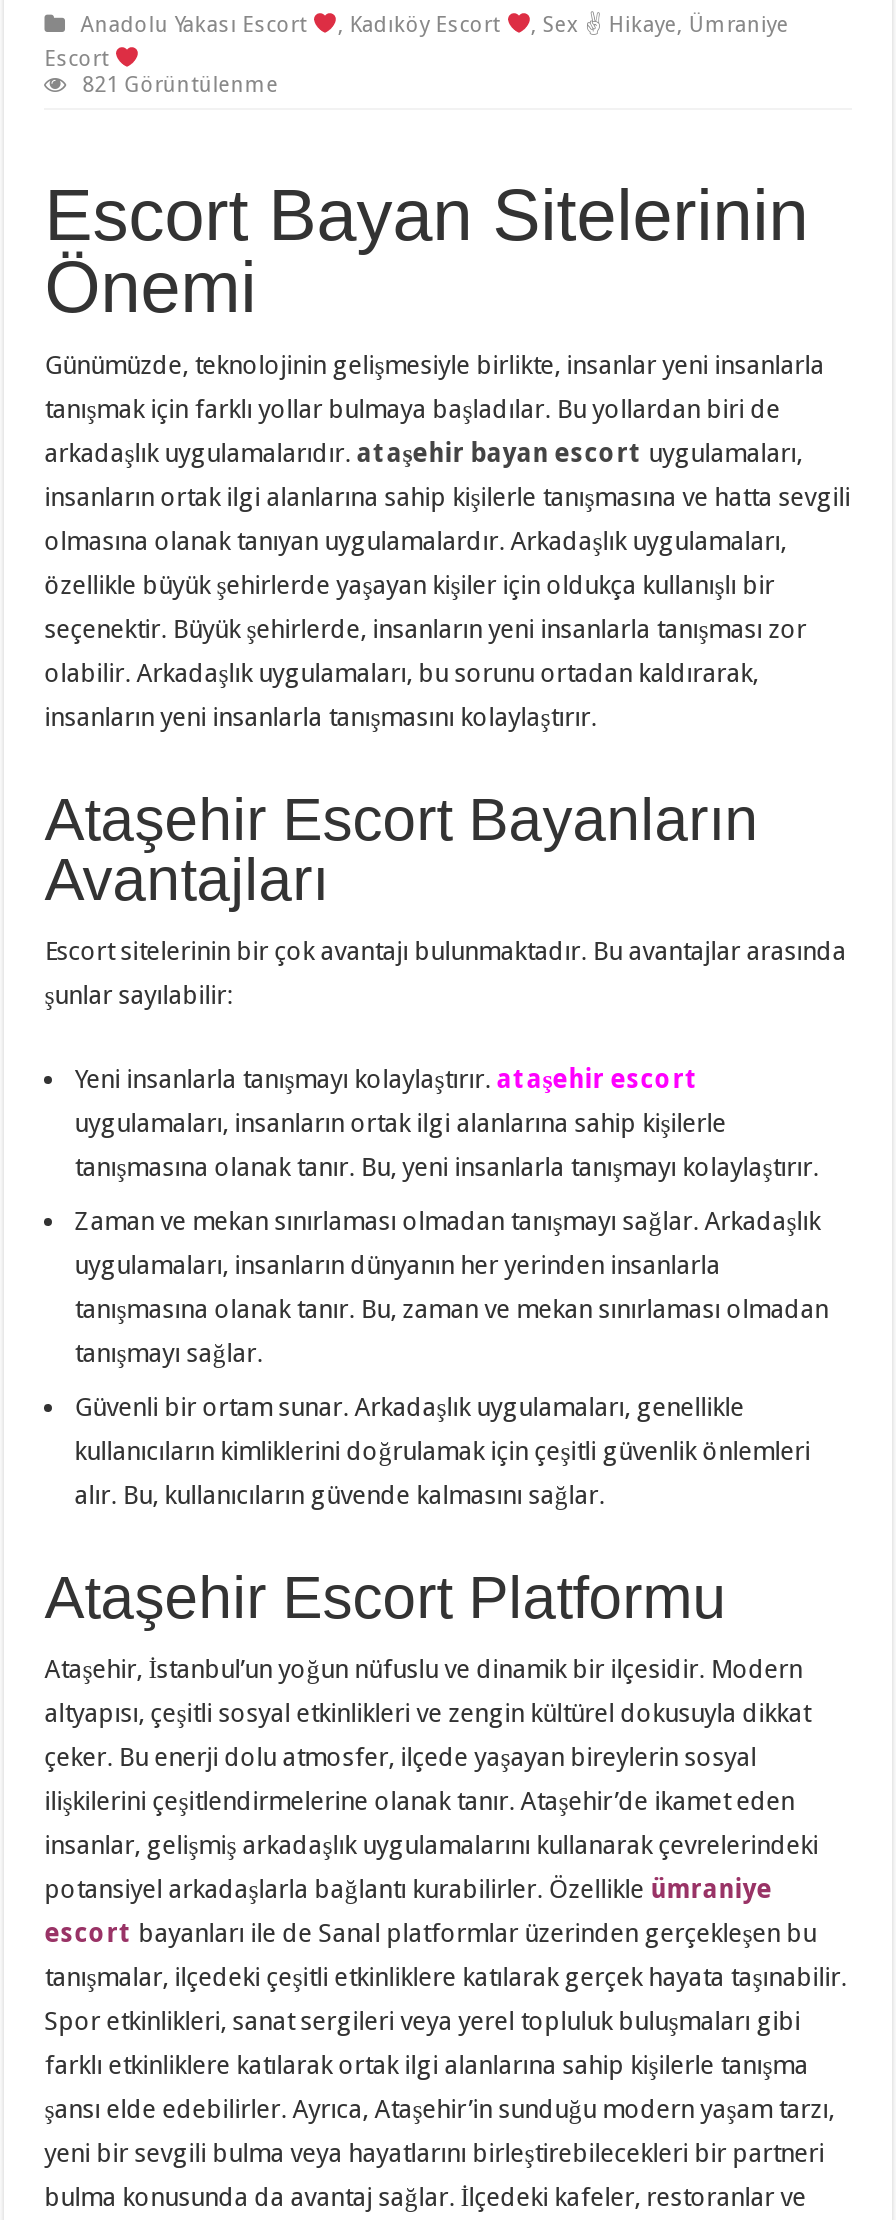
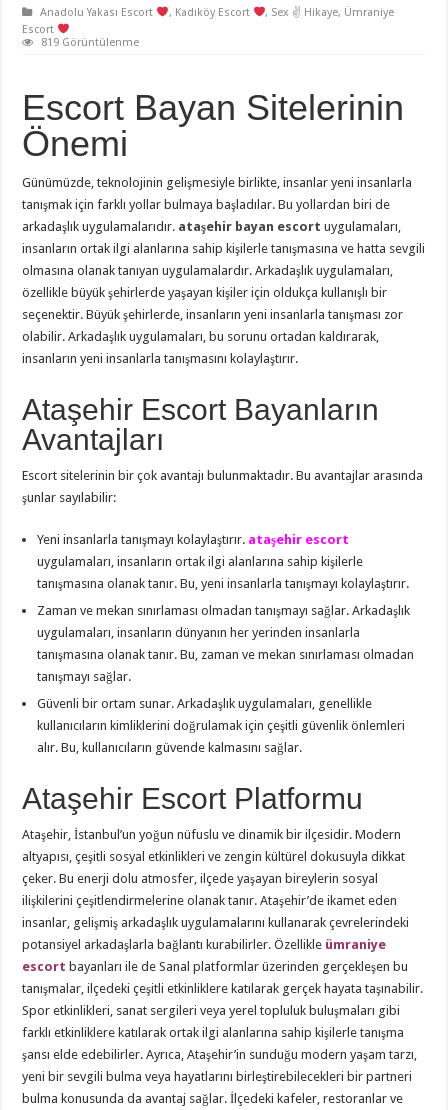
- 821 Görüntülenme
+ 819 Görüntülenme
